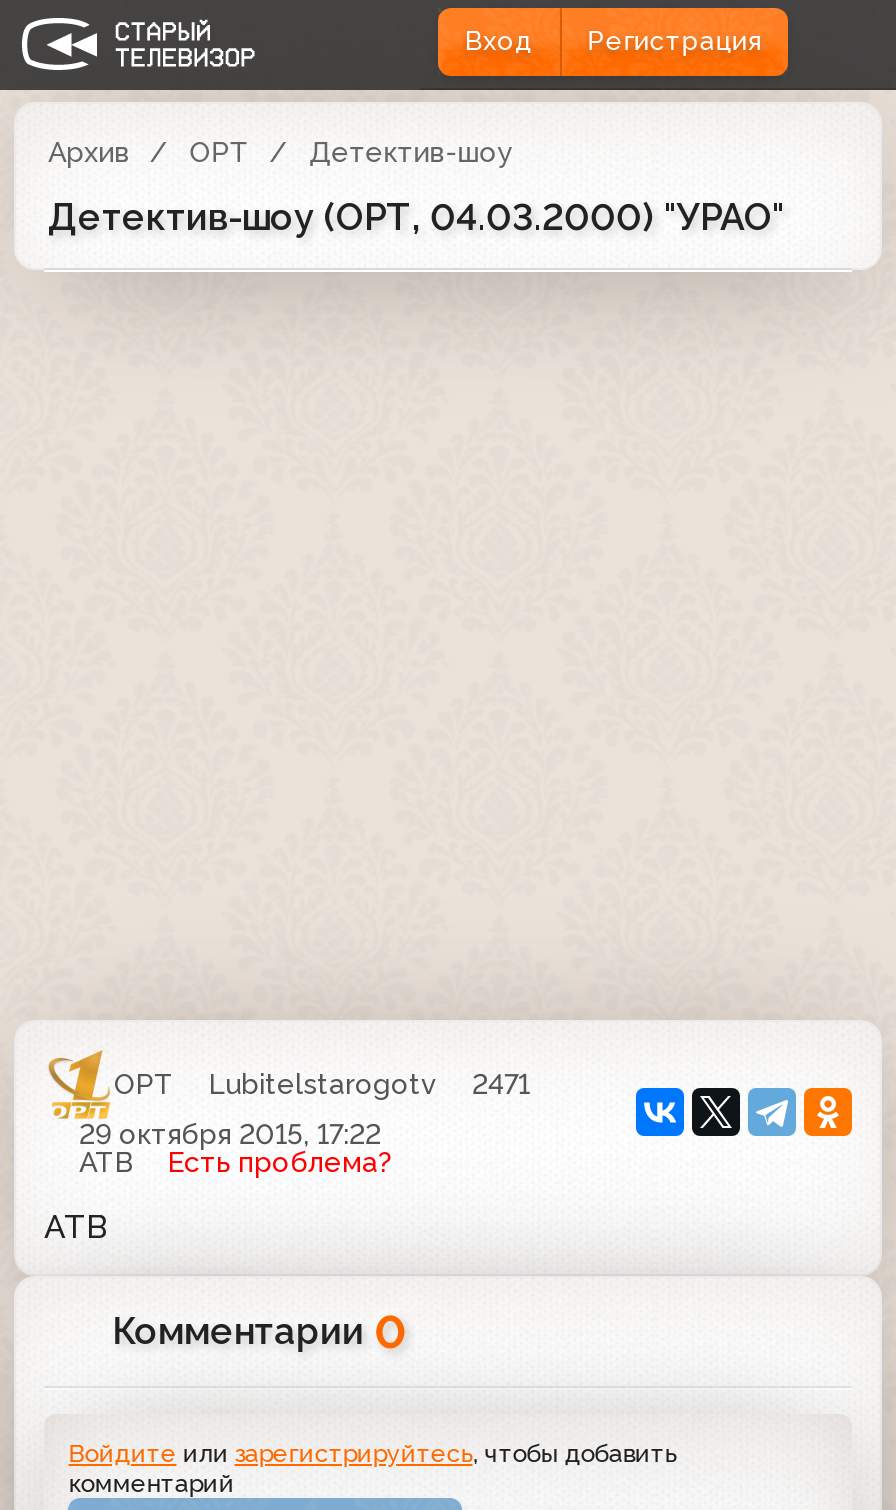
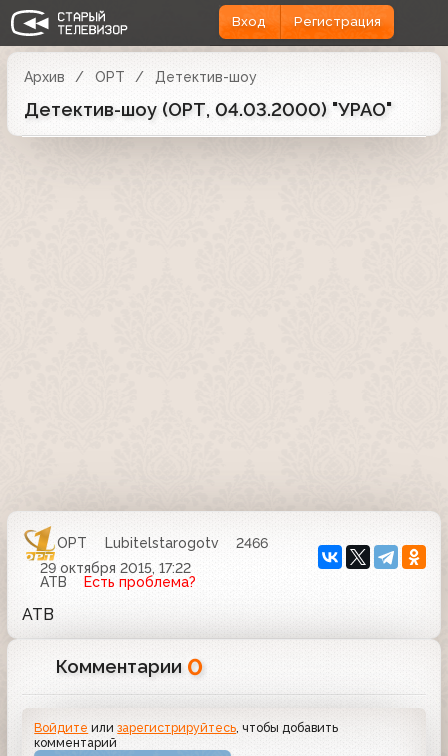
- ОРТ Lubitelstarogotv 2471
+ ОРТ Lubitelstarogotv 2466
